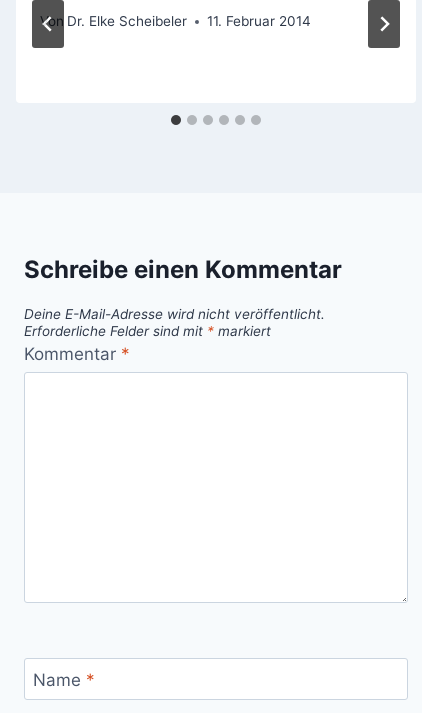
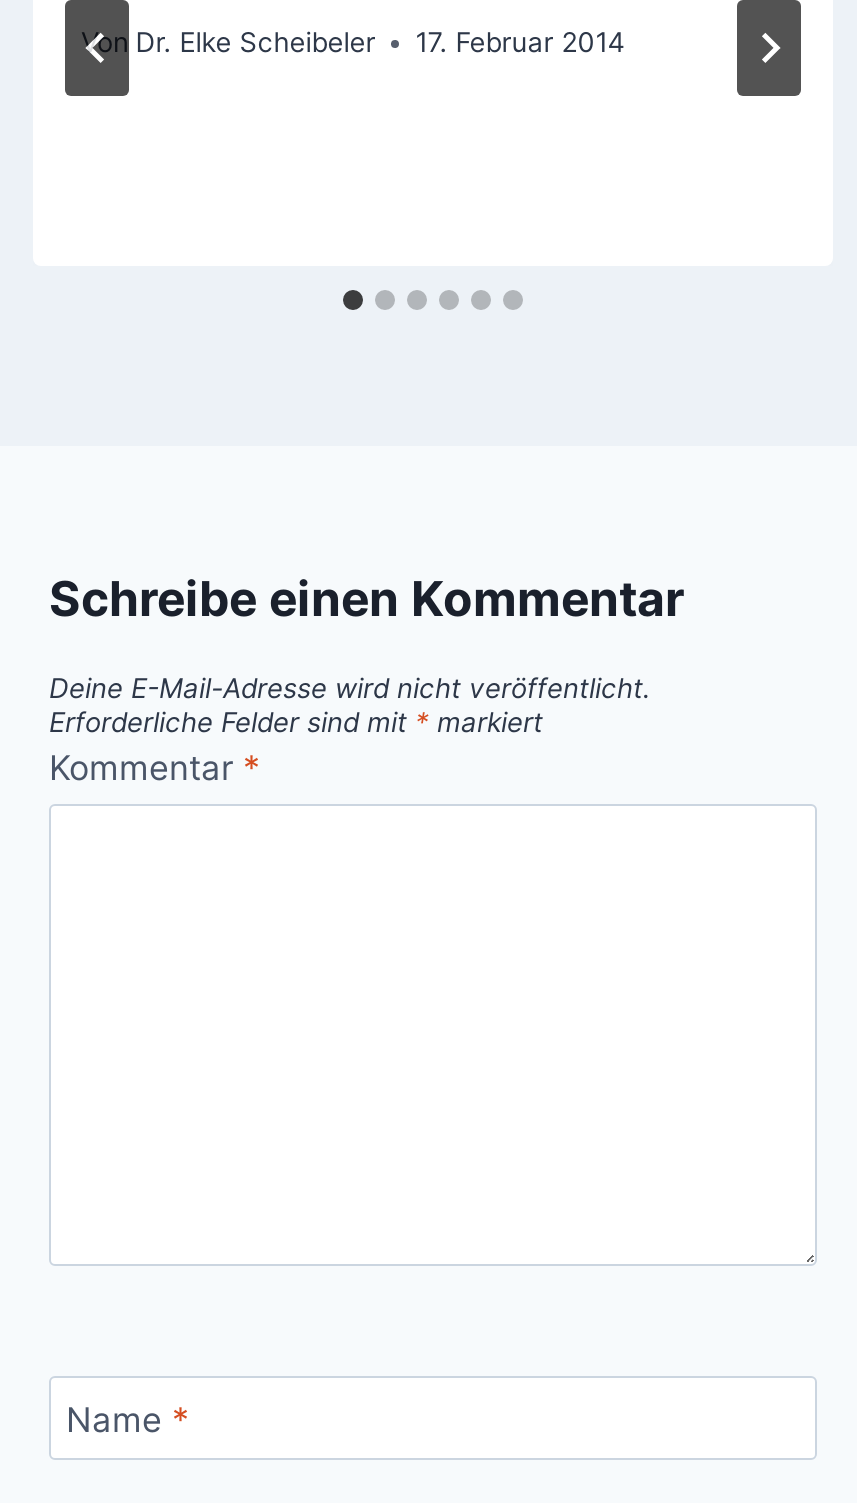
- 11. Februar 2014
+ 17. Februar 2014
